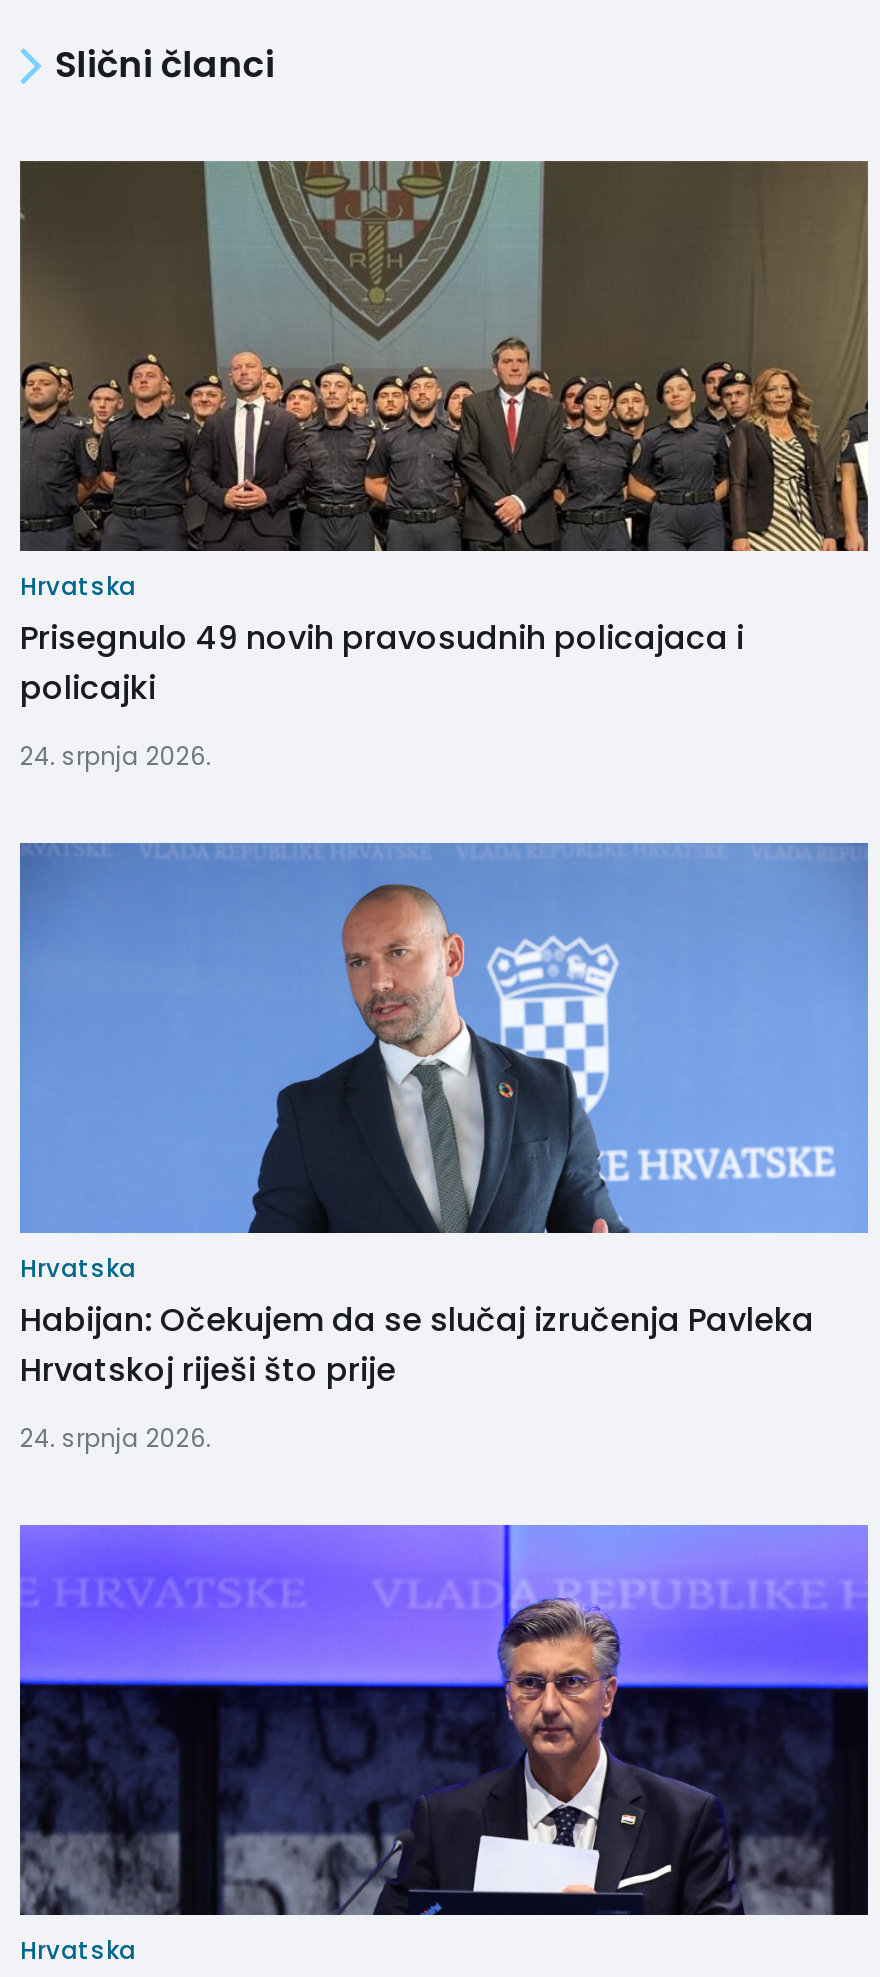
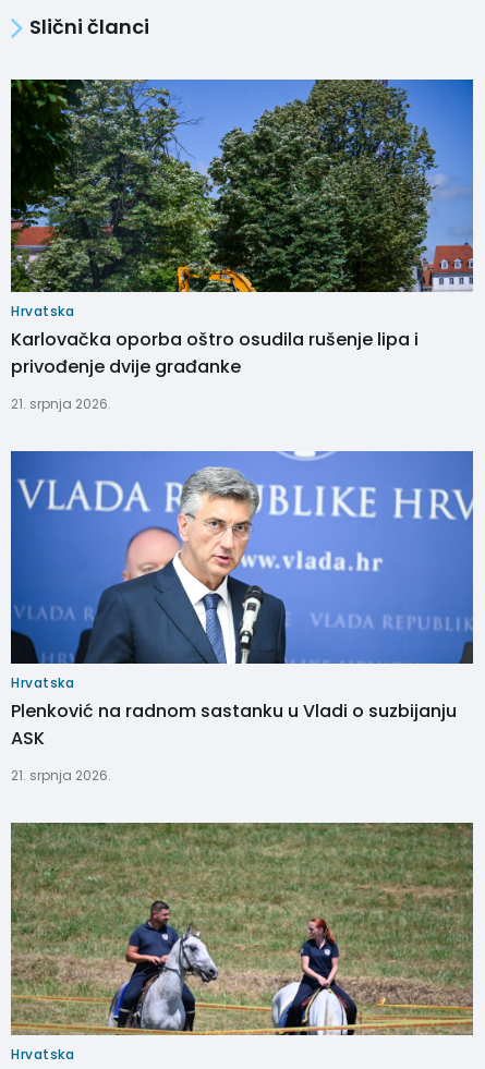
- [image]
- Prisegnulo 49 novih pravosudnih policajaca i
- policajki
+ [image]
+ Karlovačka oporba oštro osudila rušenje lipa i
+ privođenje dvije građanke

- 24. srpnja 2026.
+ 21. srpnja 2026.

- [image]
- Habijan: Očekujem da se slučaj izručenja Pavleka
- Hrvatskoj riješi što prije
+ [image]
+ Plenković na radnom sastanku u Vladi o suzbijanju
+ ASK

- 24. srpnja 2026.
+ 21. srpnja 2026.

- [image]
+ [image]
